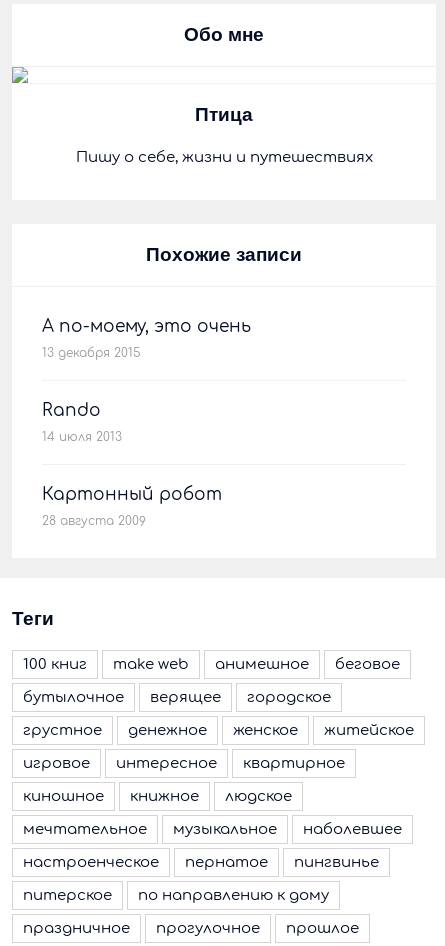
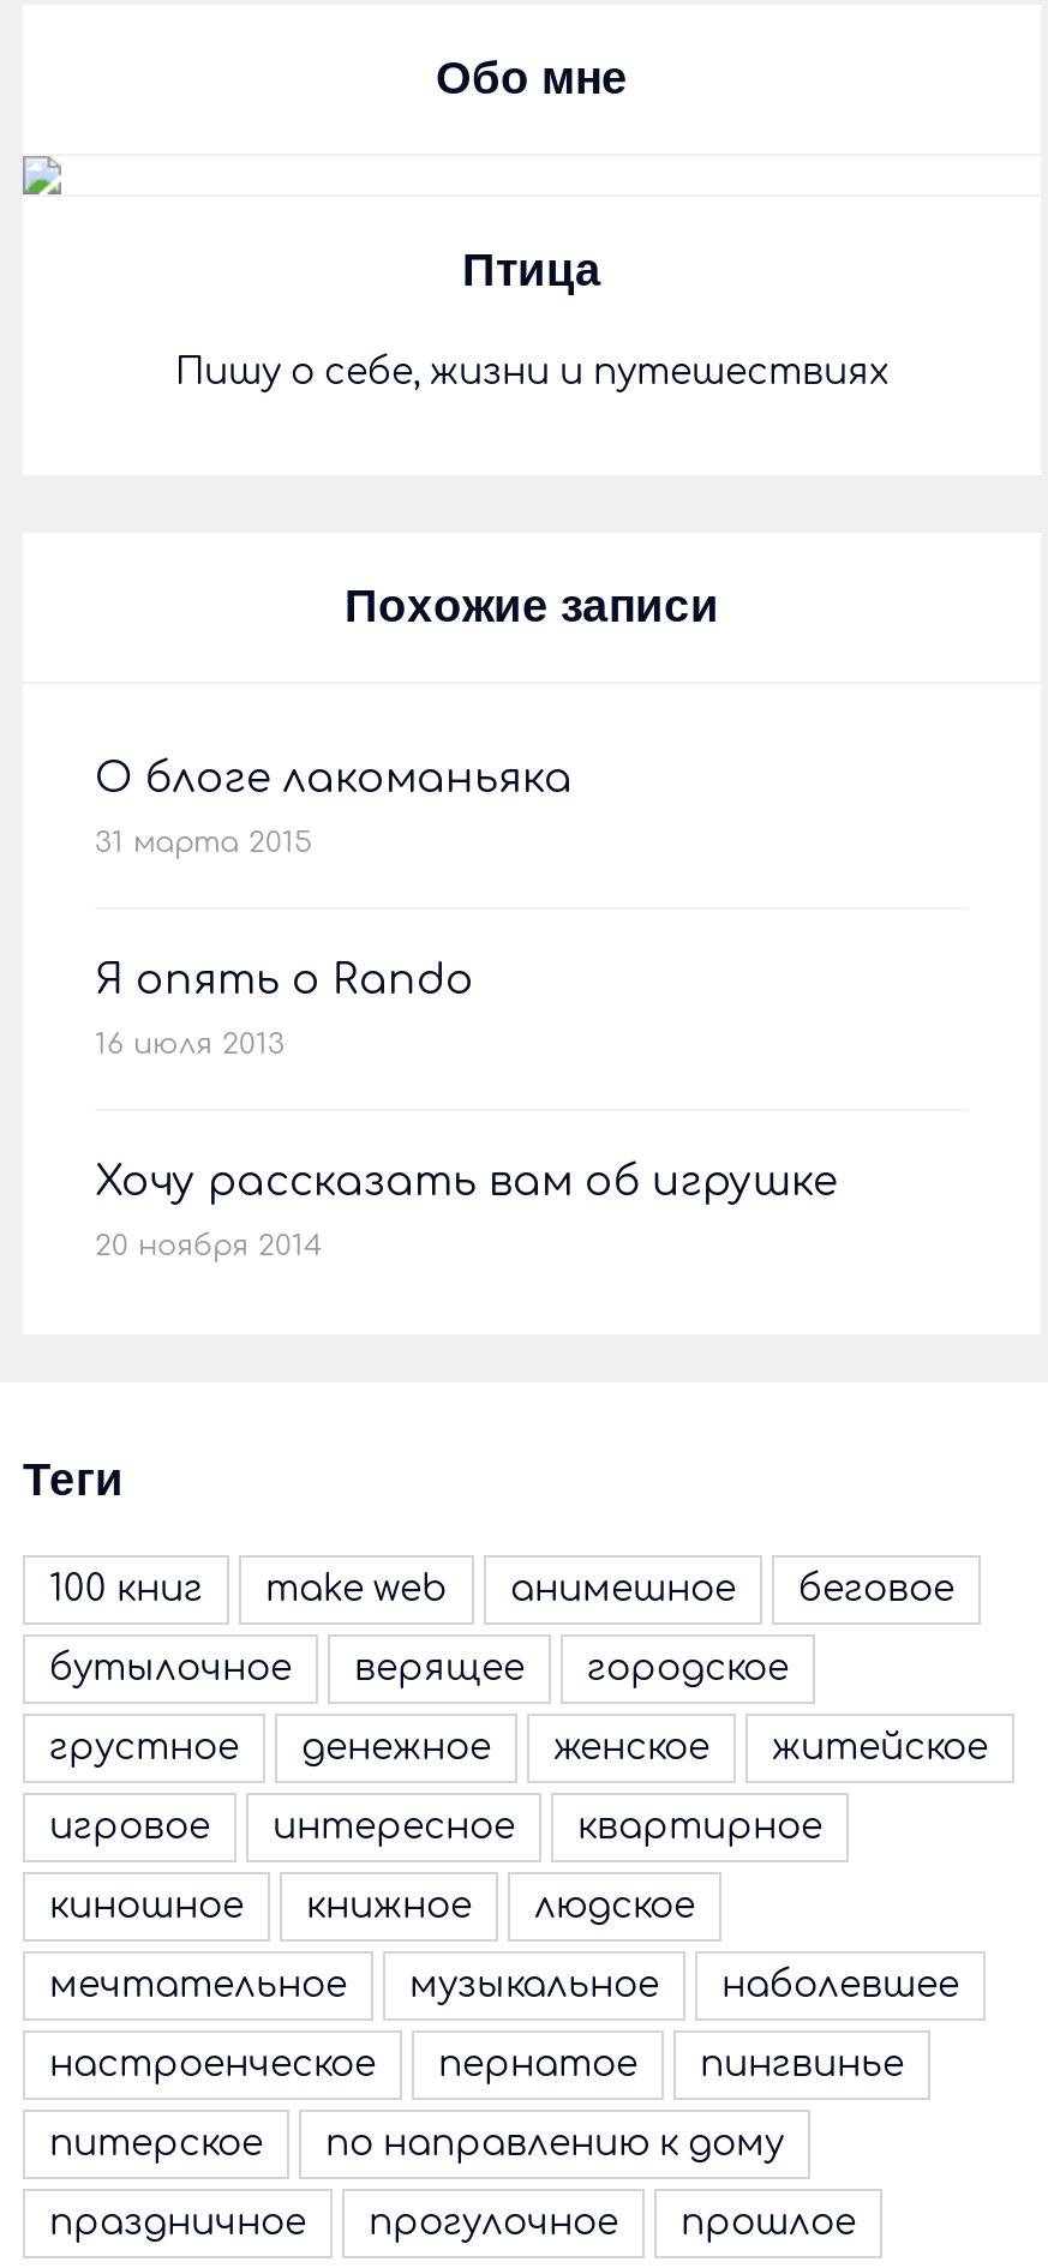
- А по-моему, это очень
+ О блоге лакоманьяка

- 13 декабря 2015
+ 31 марта 2015

- Rando
+ Я опять о Rando

- 14 июля 2013
+ 16 июля 2013

- Картонный робот
+ Хочу рассказать вам об игрушке

- 28 августа 2009
+ 20 ноября 2014
